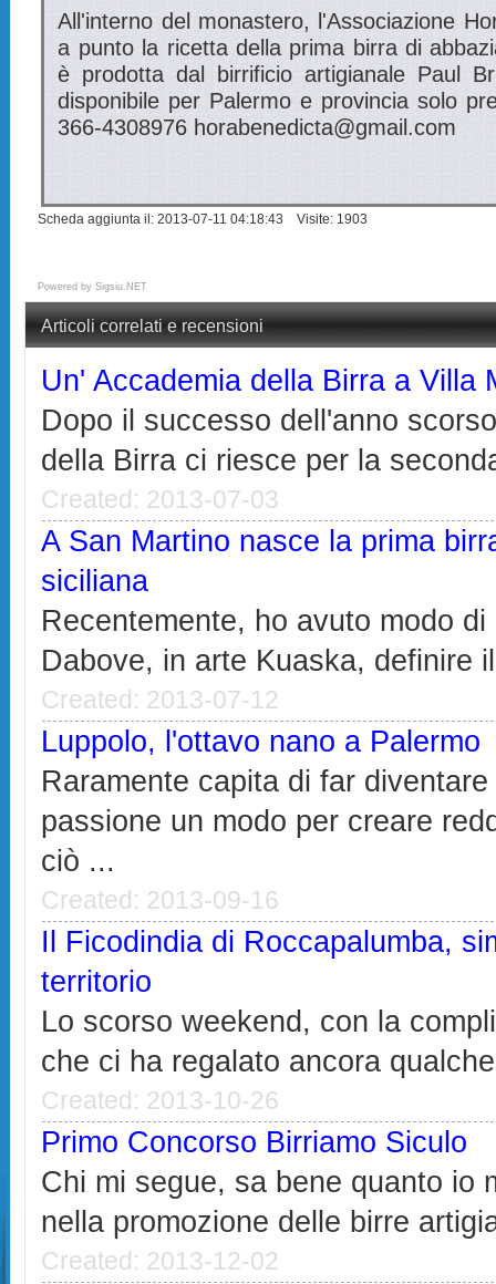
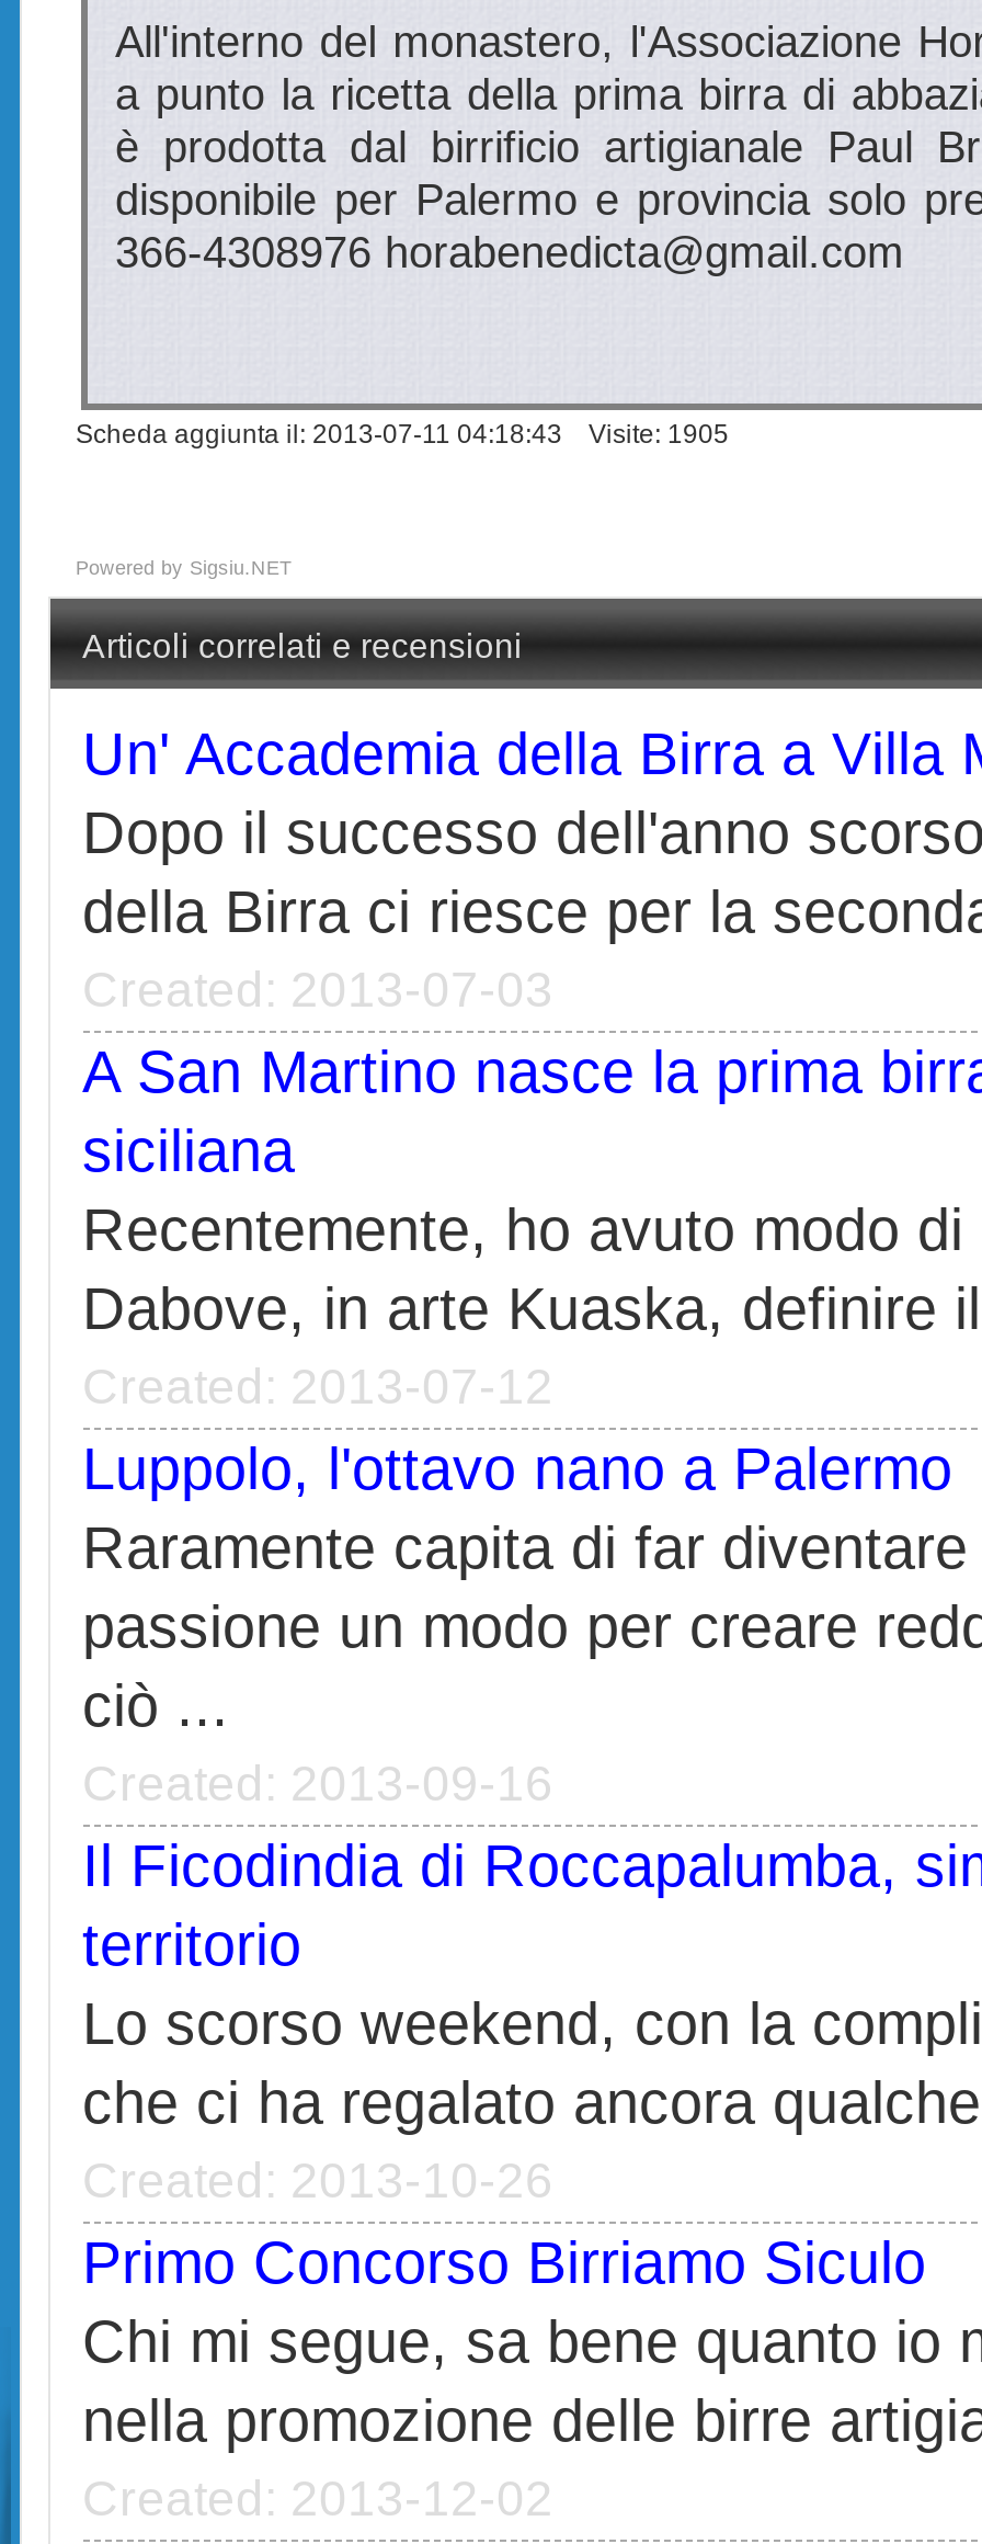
- Scheda aggiunta il: 2013-07-11 04:18:43 Visite: 1903
+ Scheda aggiunta il: 2013-07-11 04:18:43 Visite: 1905
